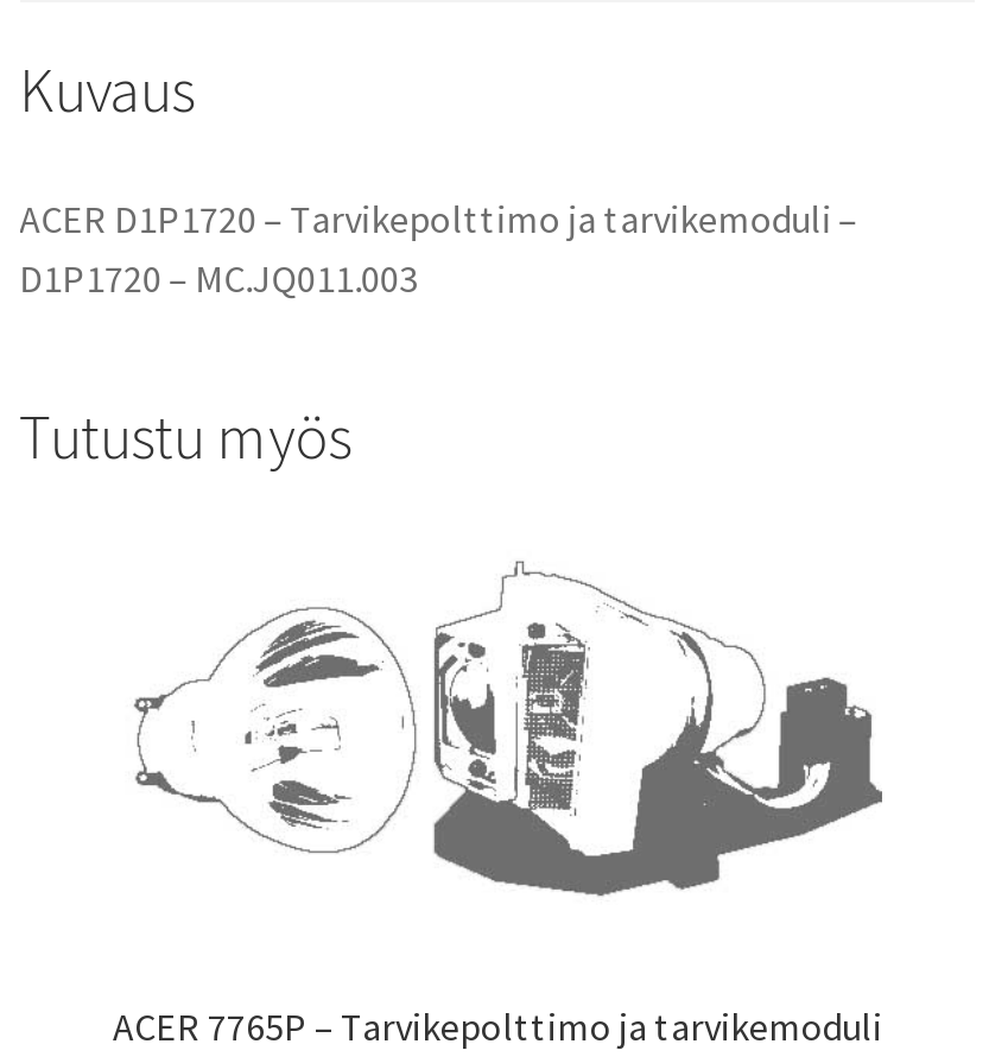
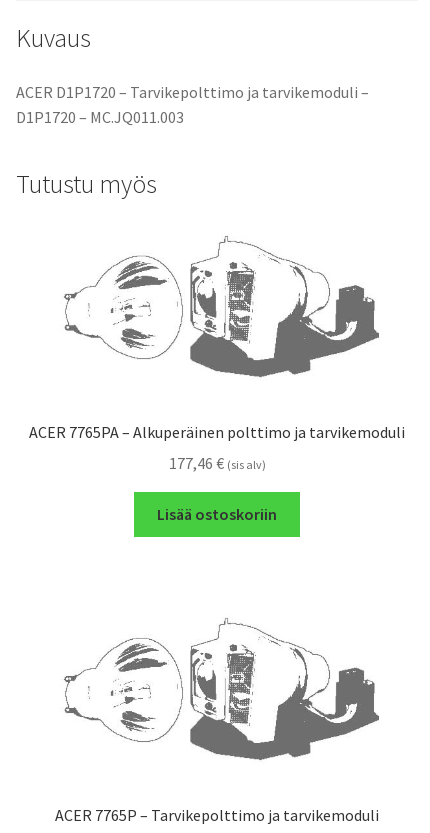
+ ACER 7765PA – Alkuperäinen polttimo ja tarvikemoduli
+ 177,46 € (sis alv)
+ Lisää ostoskoriin
